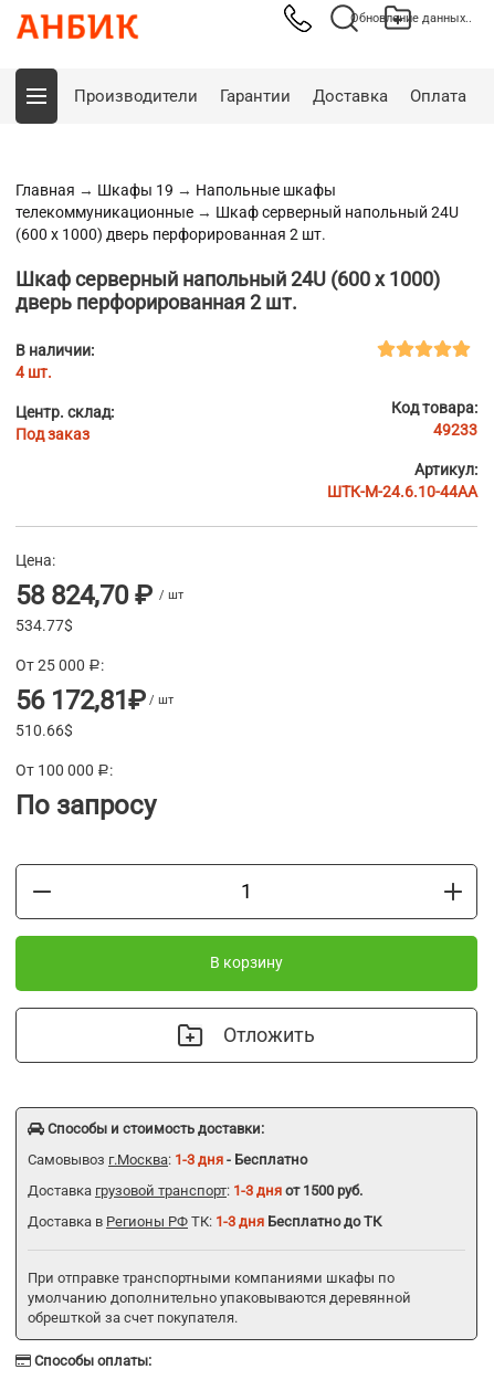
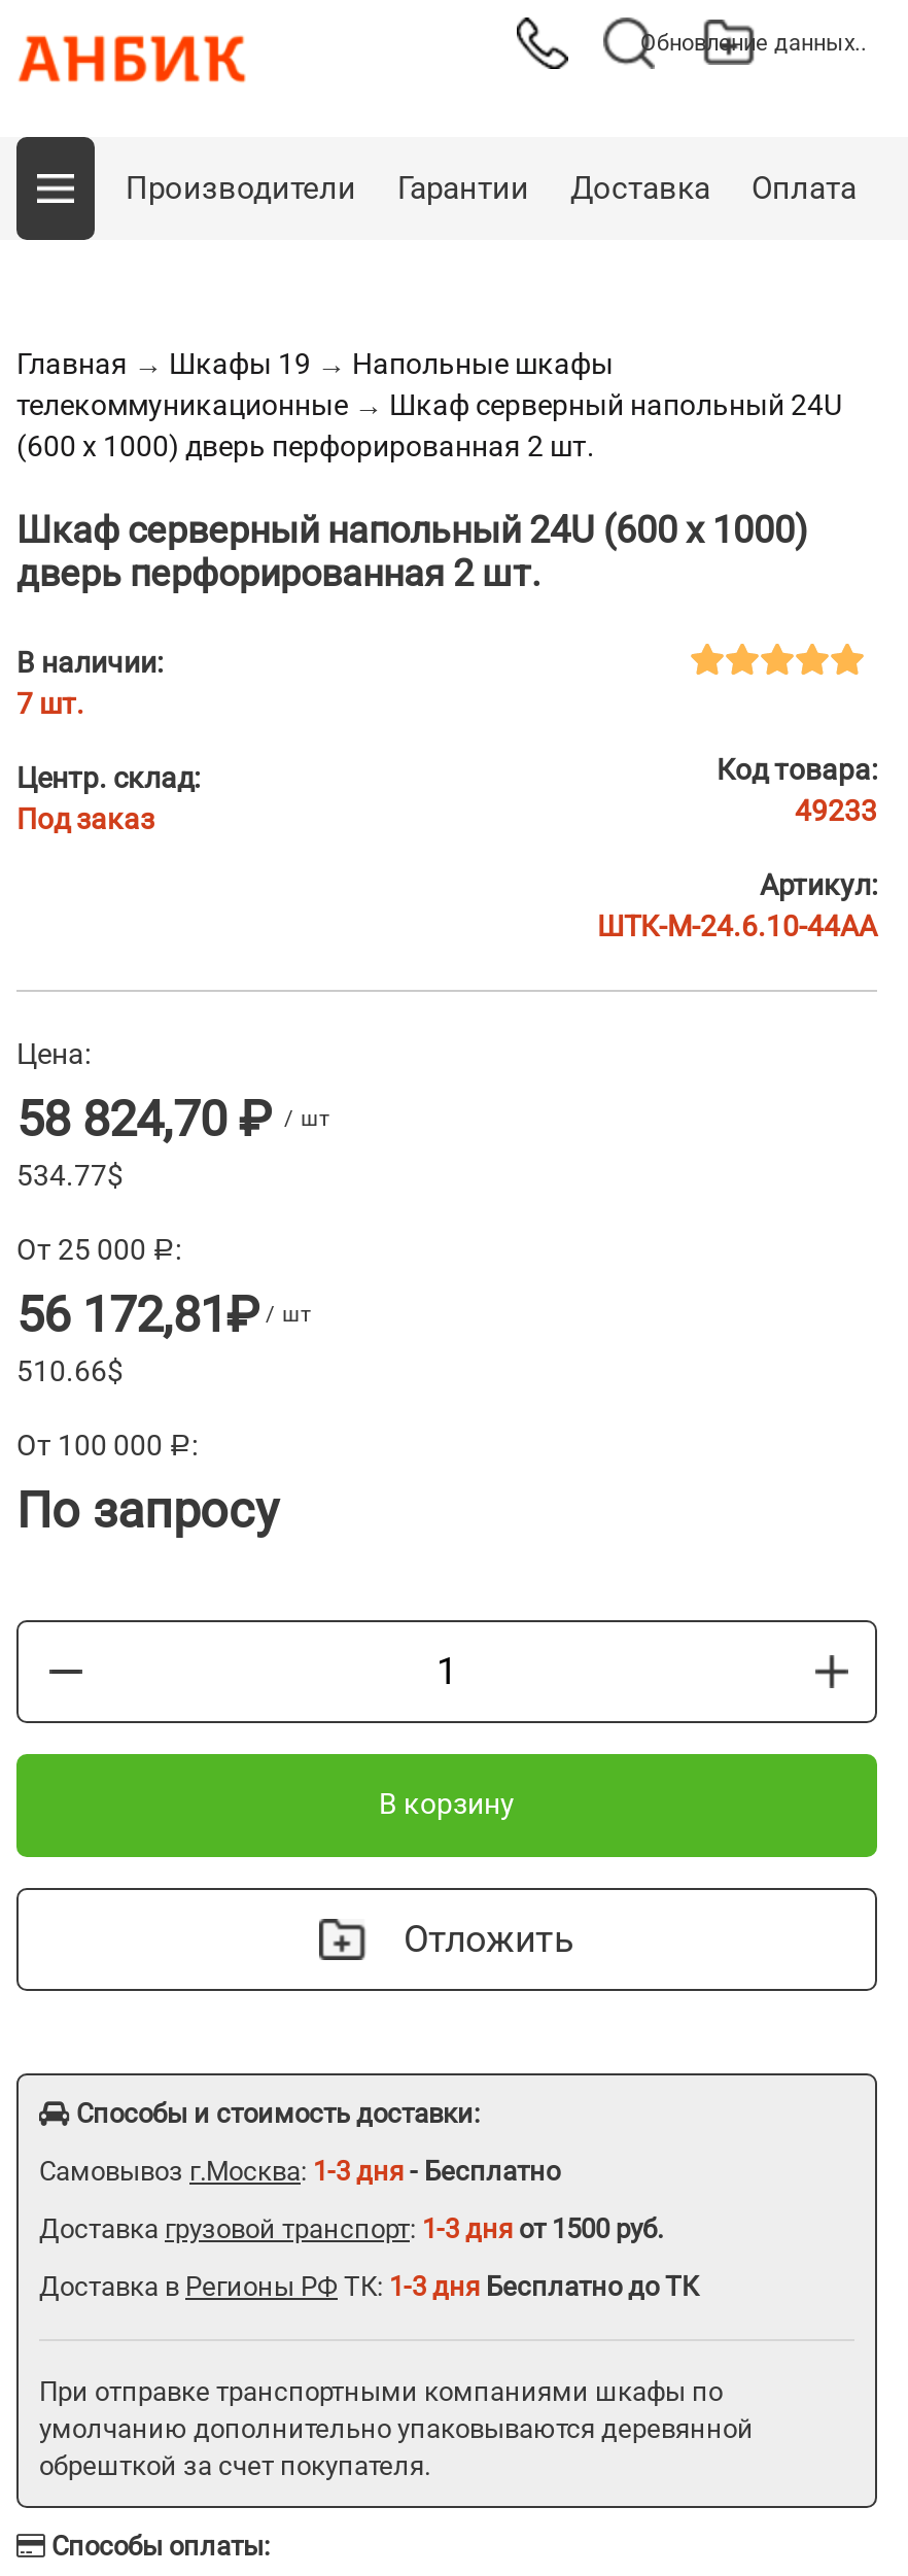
- 4 шт.
+ 7 шт.
